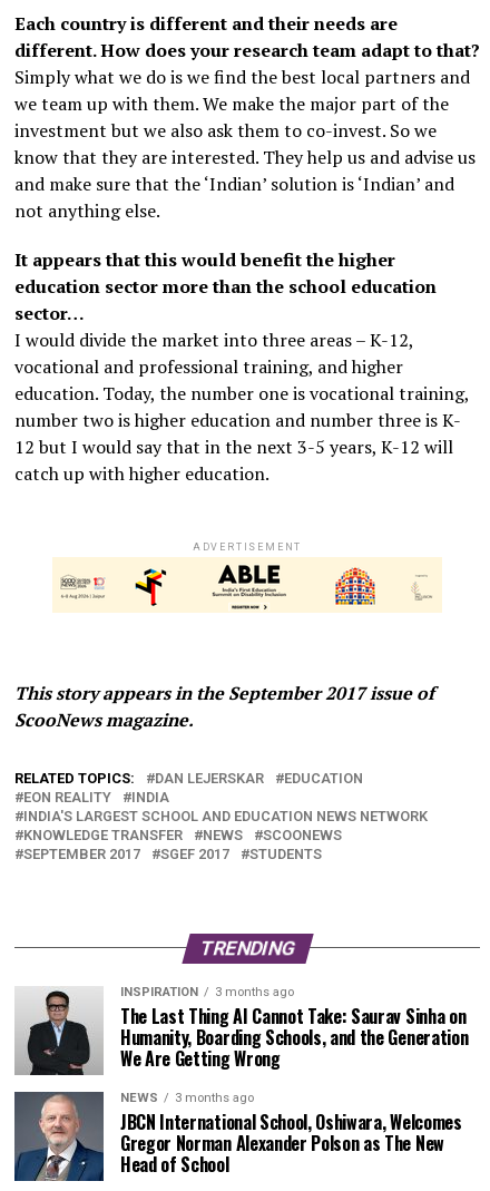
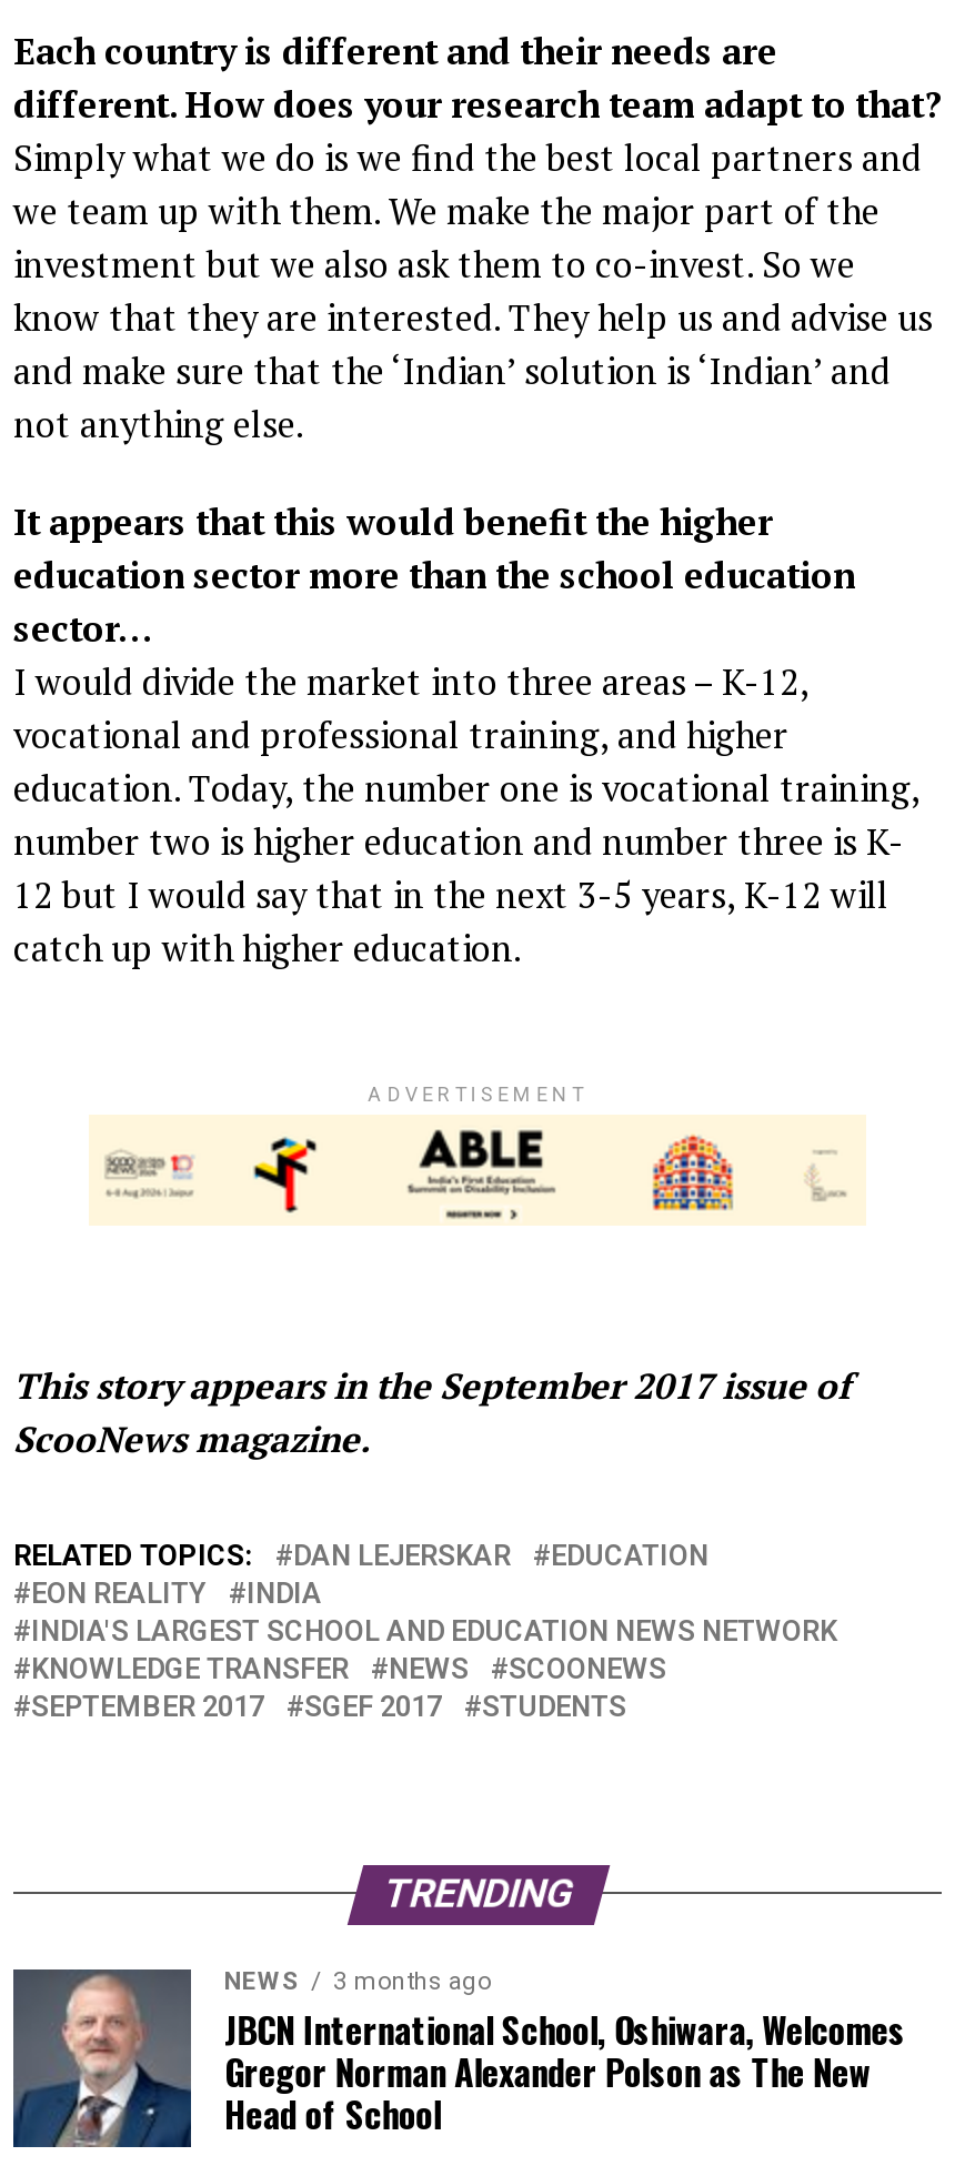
- [image]
- INSPIRATION
- 3 months ago
- The Last Thing AI Cannot Take: Saurav Sinha on
- Humanity, Boarding Schools, and the Generation
- We Are Getting Wrong
